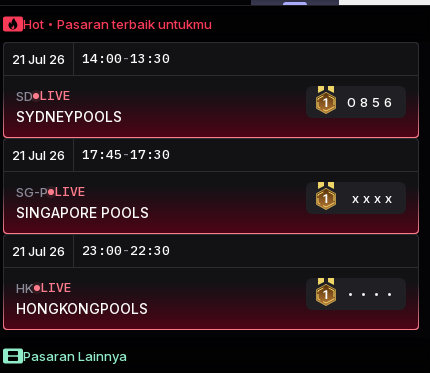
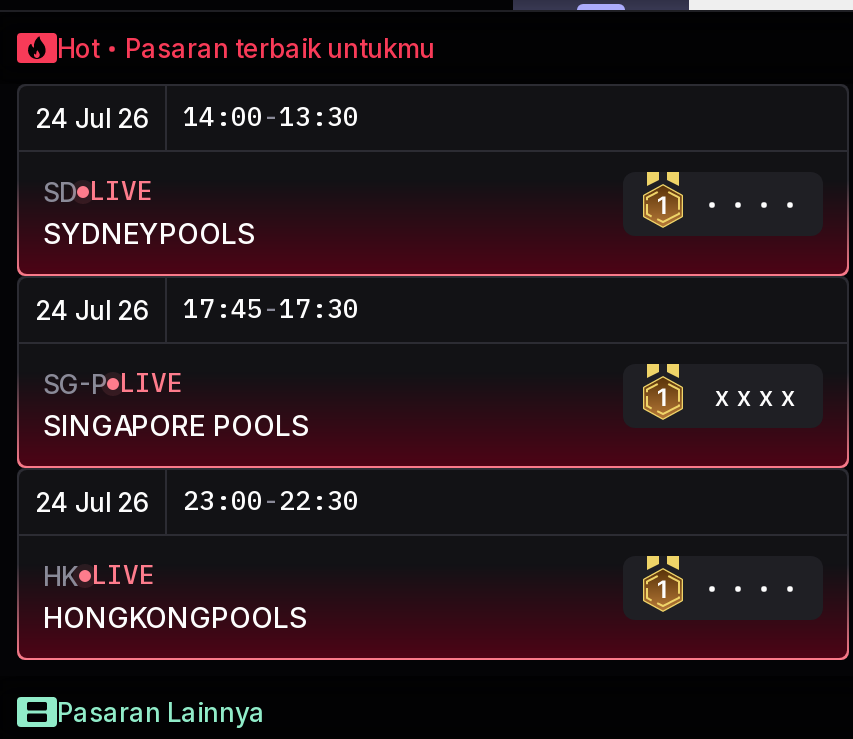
- 21 Jul 26 14:00 -13:30
+ 24 Jul 26 14:00 -13:30

- 0856
- 21 Jul 26
+ 24 Jul 26

- 21 Jul 26 23:00 - 22:30
+ 24 Jul 26 23:00 - 22:30
